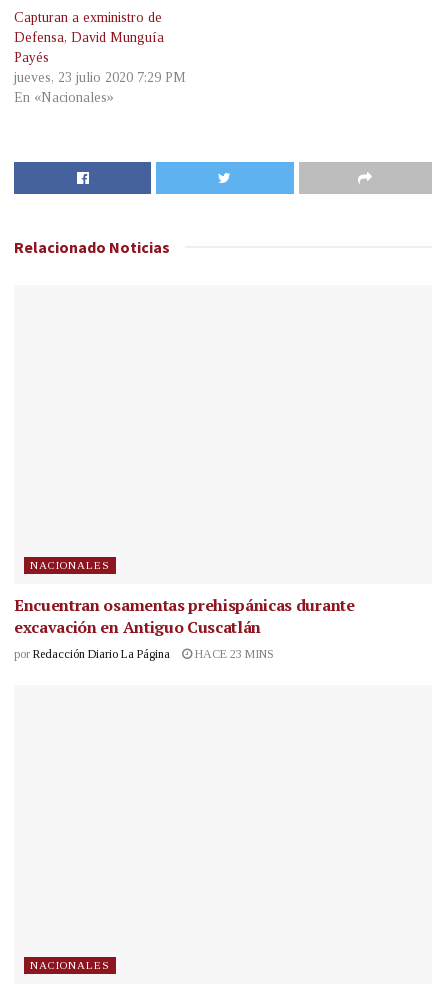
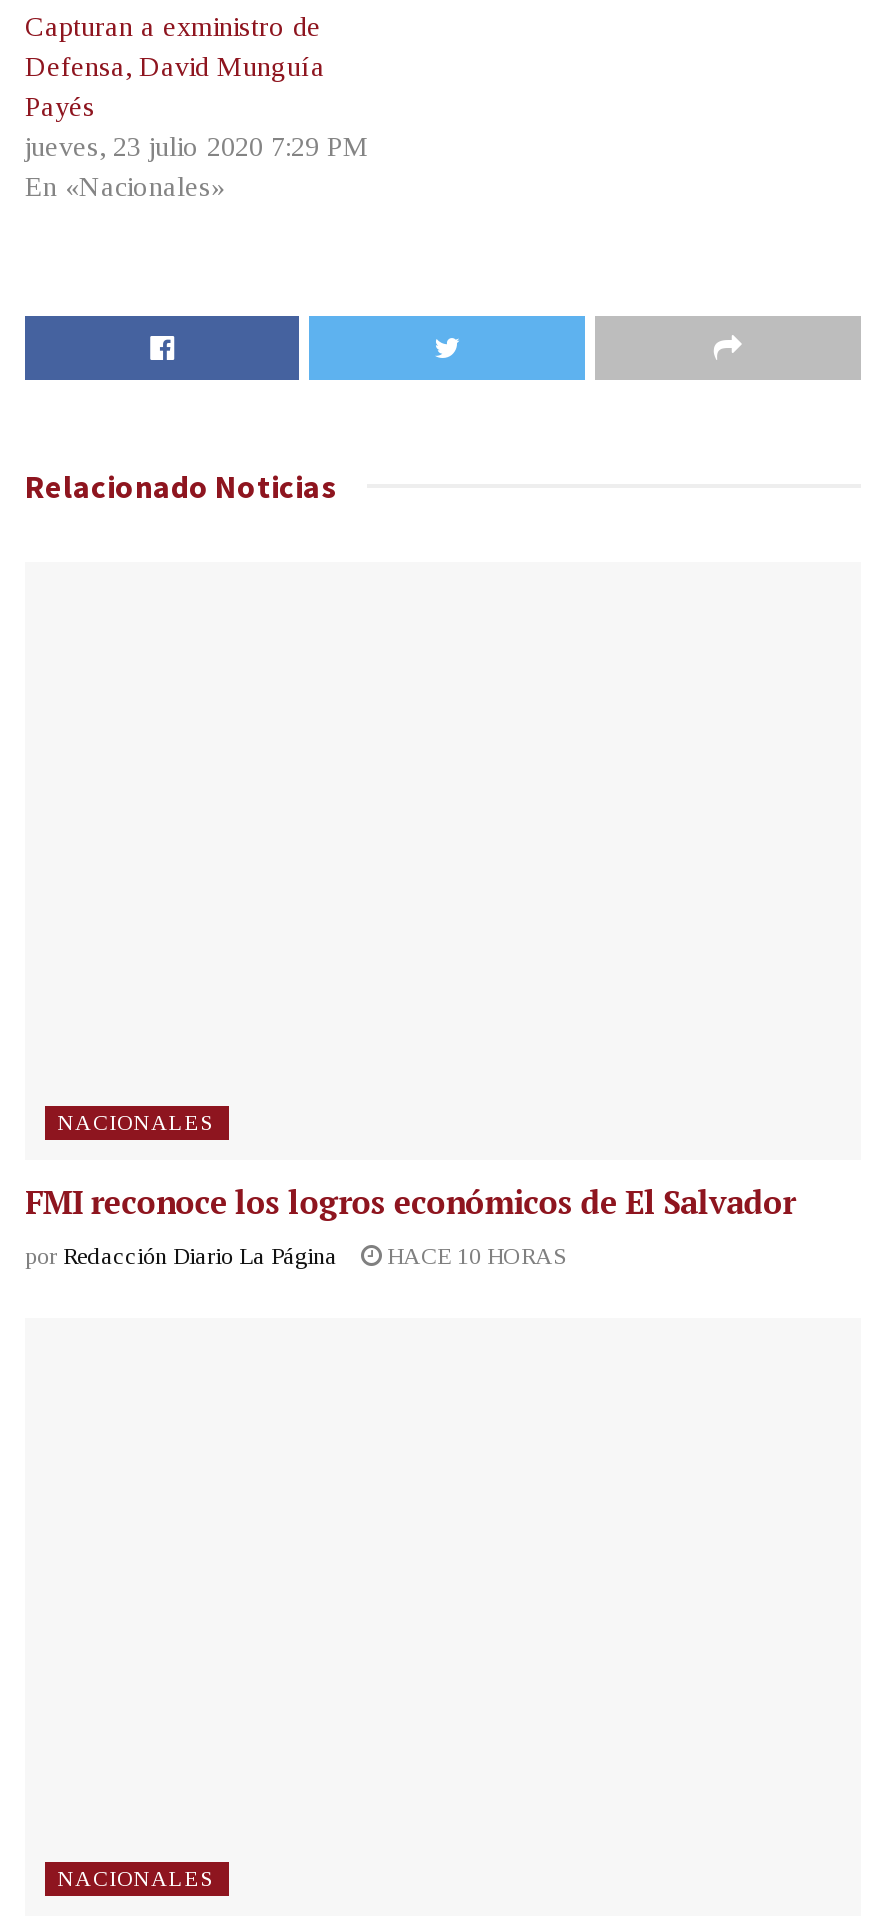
- Encuentran osamentas prehispánicas durante
- excavación en Antiguo Cuscatlán
+ FMI reconoce los logros económicos de El Salvador

- por Redacción Diario La Página HACE 23 MINS
+ por Redacción Diario La Página HACE 10 HORAS
